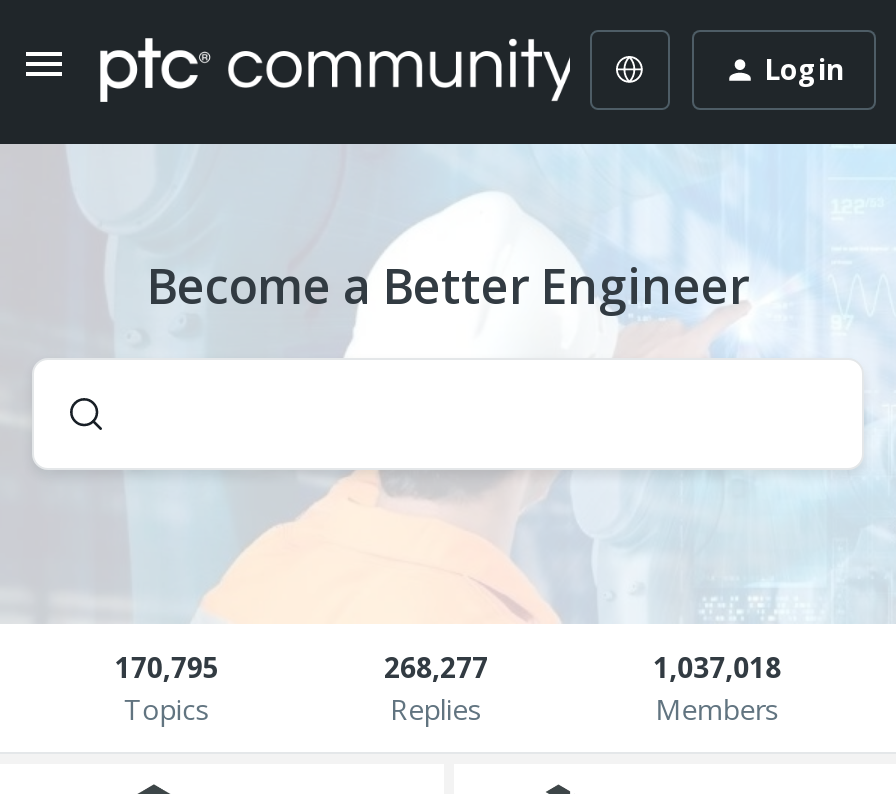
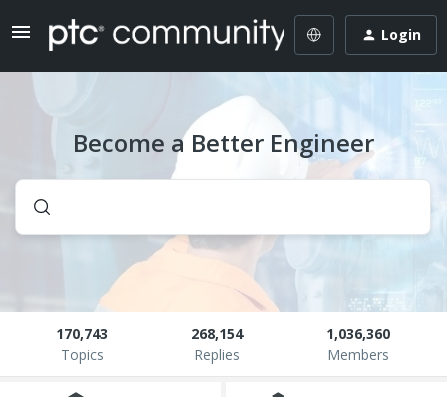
- 170,795
+ 170,743

- 268,277
+ 268,154

- 1,037,018
+ 1,036,360
